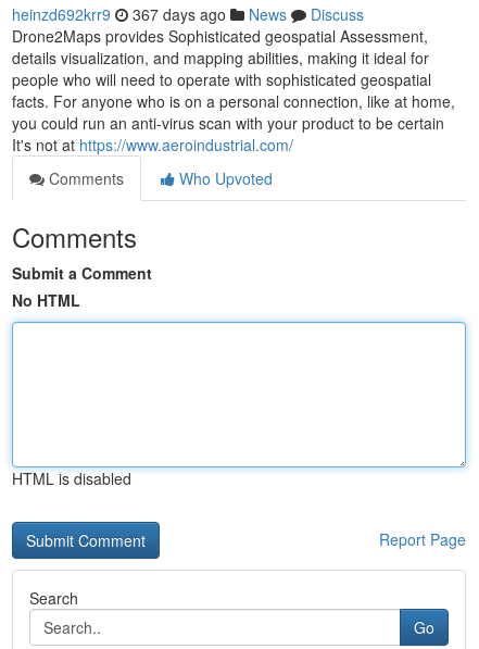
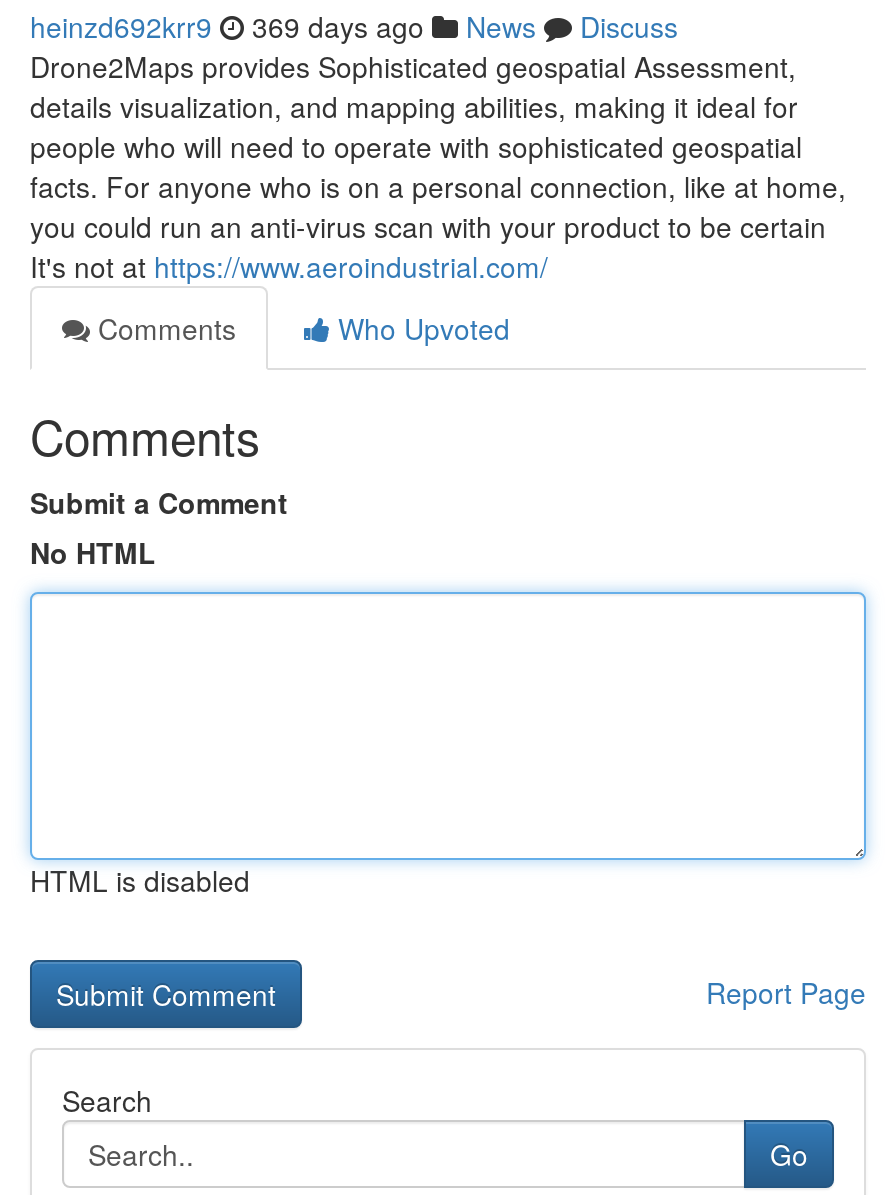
- heinzd692krr9 367 days ago News Discuss
+ heinzd692krr9 369 days ago News Discuss
